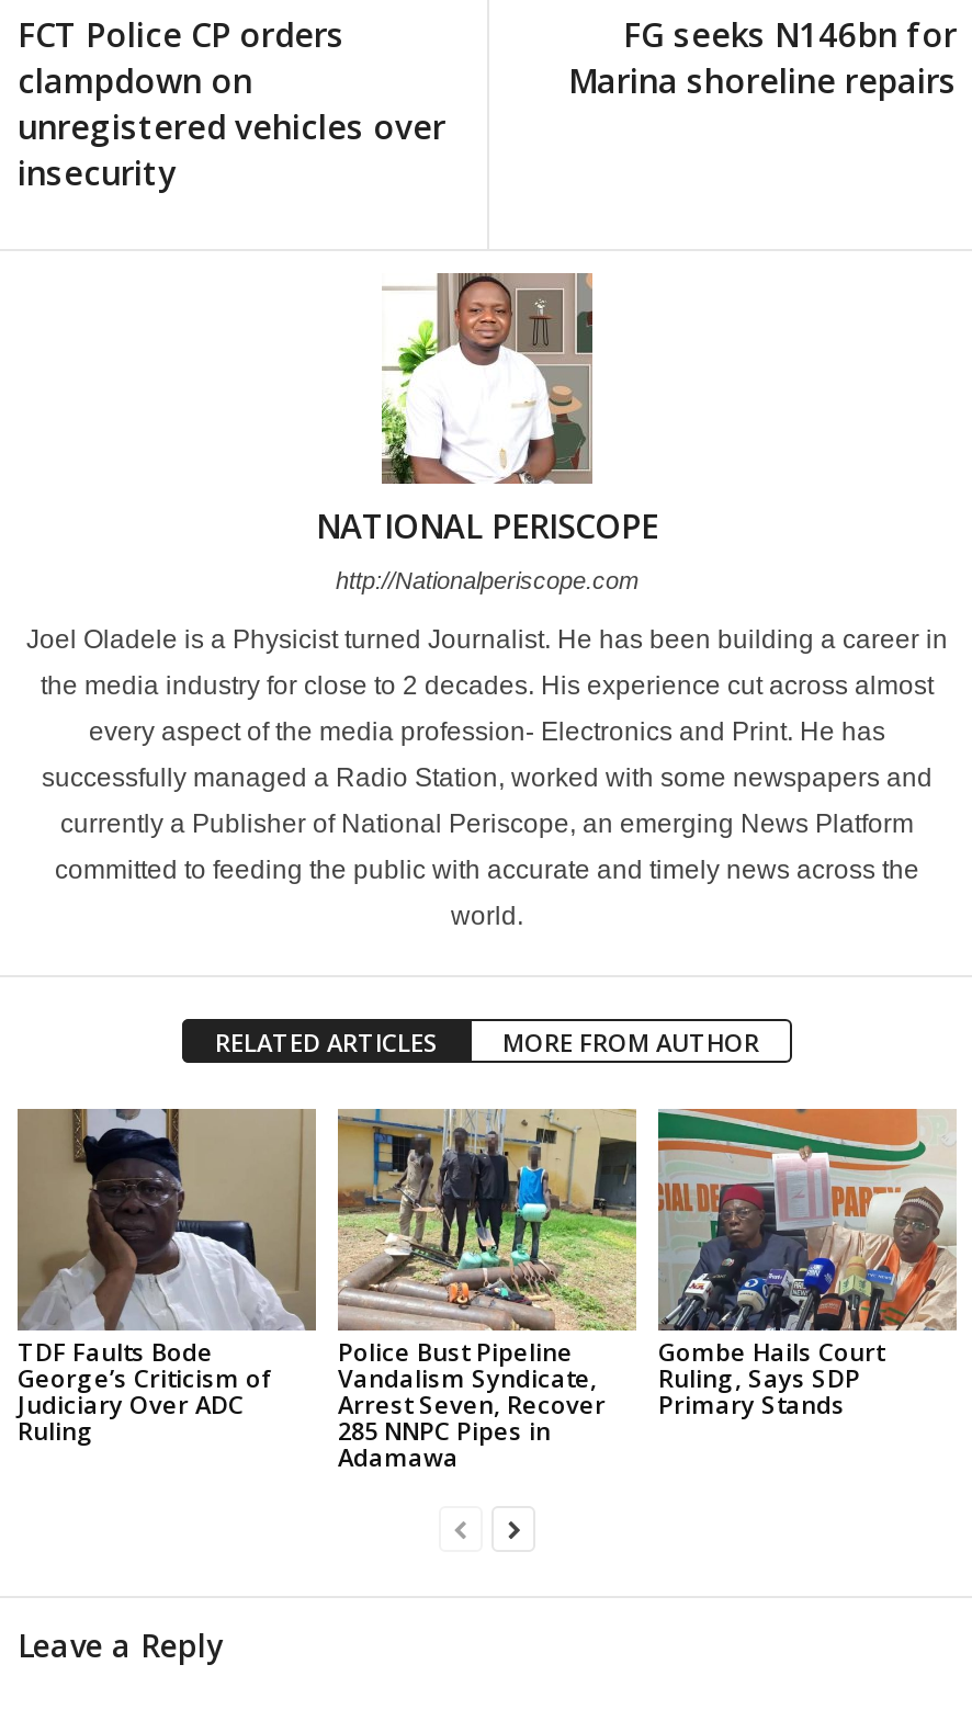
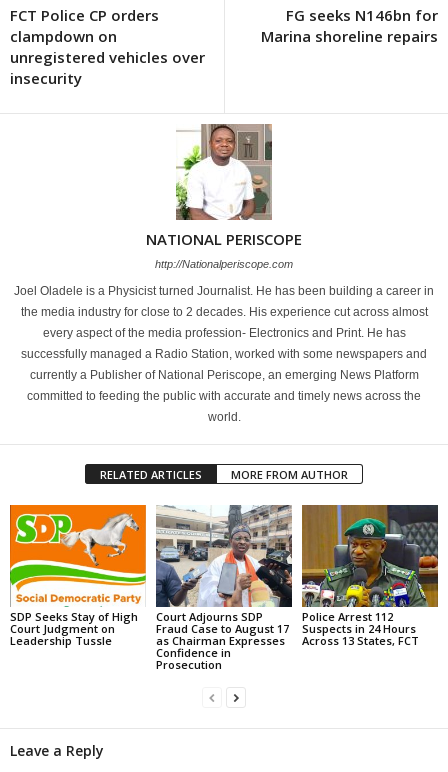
- [image]
- TDF Faults Bode
- George’s Criticism of
- Judiciary Over ADC
- Ruling
+ [image]
+ SDP Seeks Stay of High
+ Court Judgment on
+ Leadership Tussle

- [image]
- Police Bust Pipeline
- Vandalism Syndicate,
- Arrest Seven, Recover
- 285 NNPC Pipes in
- Adamawa
+ [image]
+ Court Adjourns SDP
+ Fraud Case to August 17
+ as Chairman Expresses
+ Confidence in
+ Prosecution

- [image]
- Gombe Hails Court
- Ruling, Says SDP
- Primary Stands
+ [image]
+ Police Arrest 112
+ Suspects in 24 Hours
+ Across 13 States, FCT
